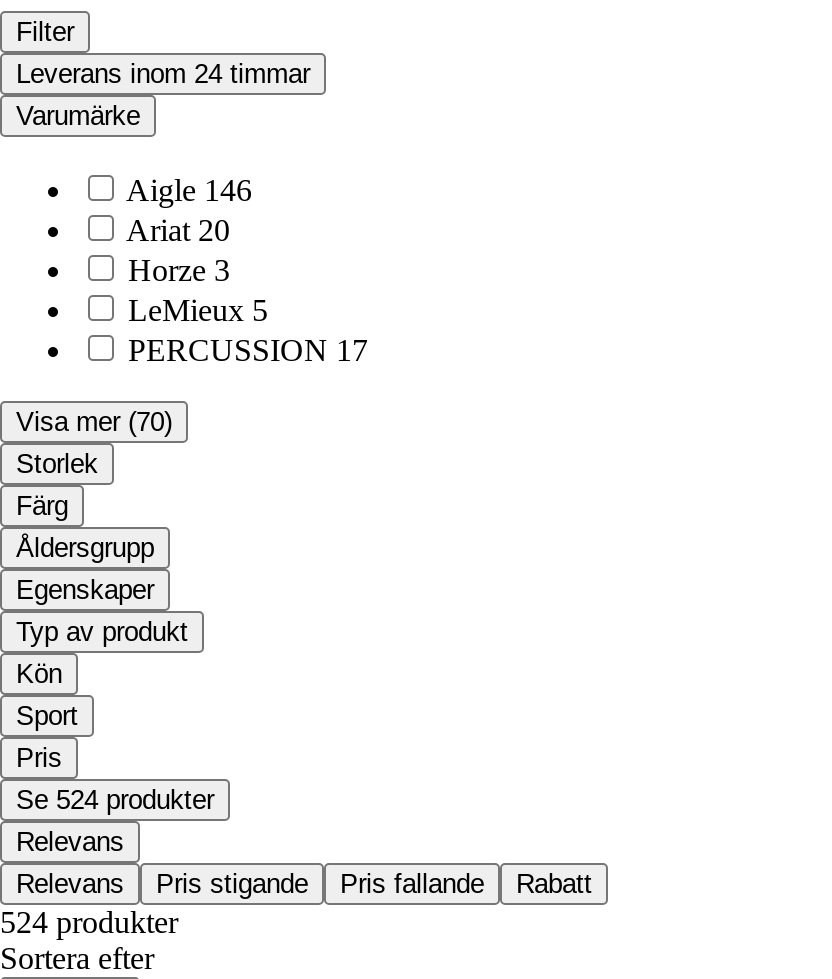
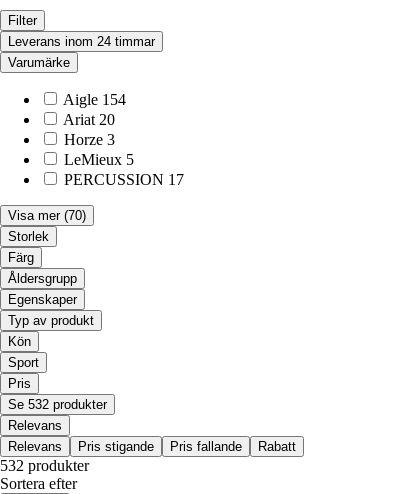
- Aigle 146
+ Aigle 154

- Se 524 produkter
+ Se 532 produkter

- 524 produkter
+ 532 produkter
